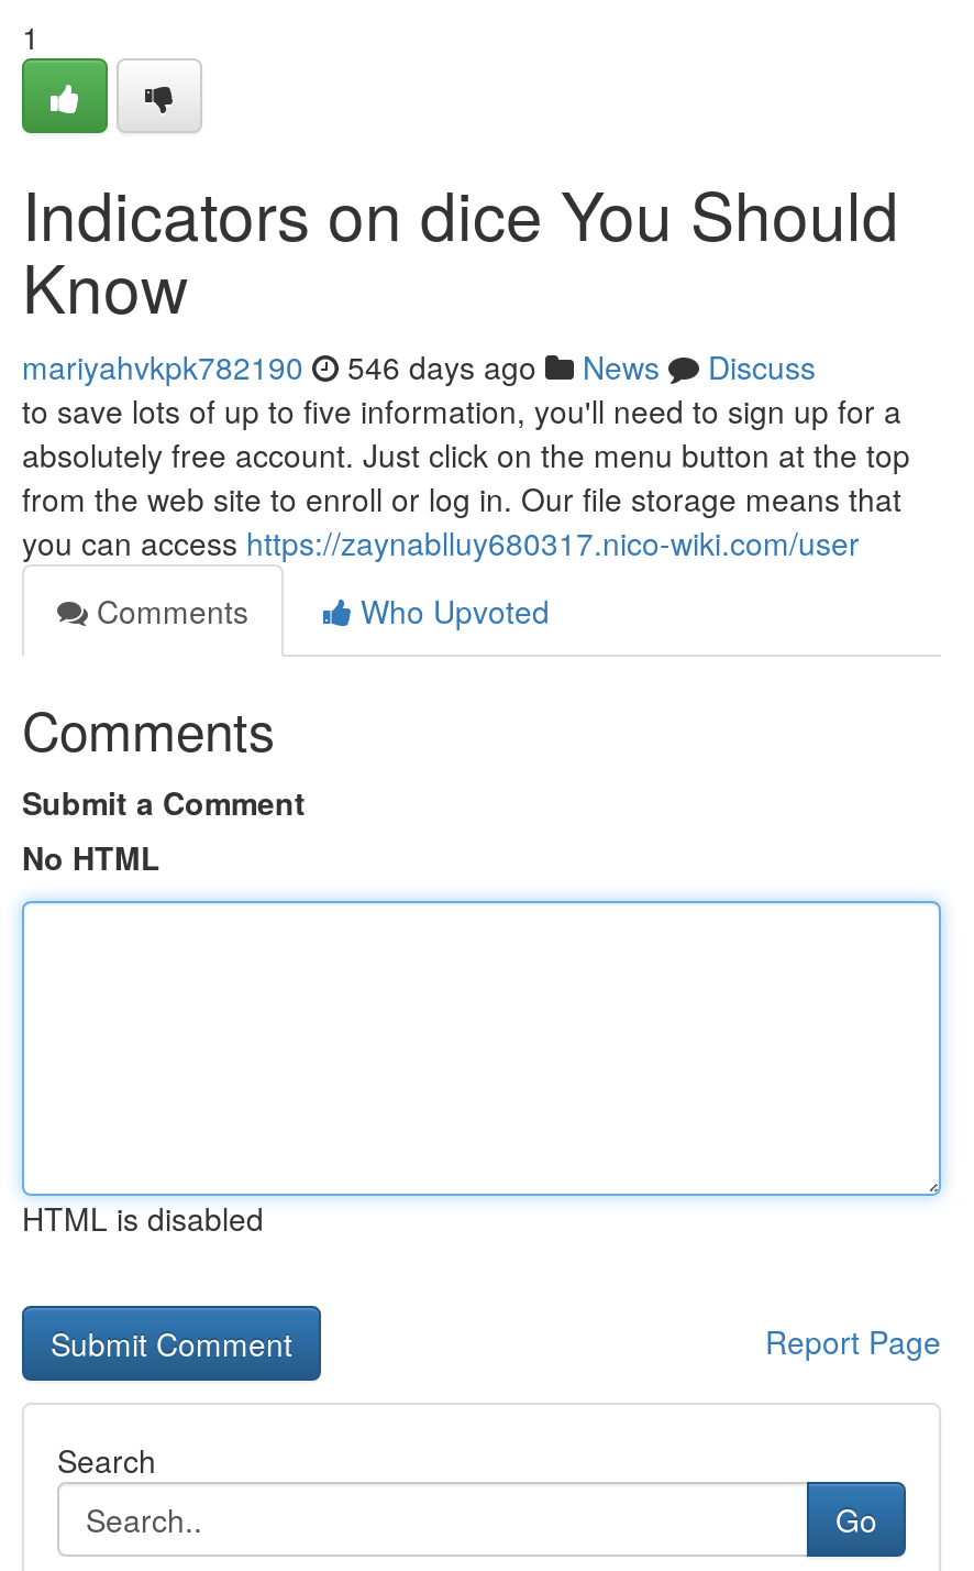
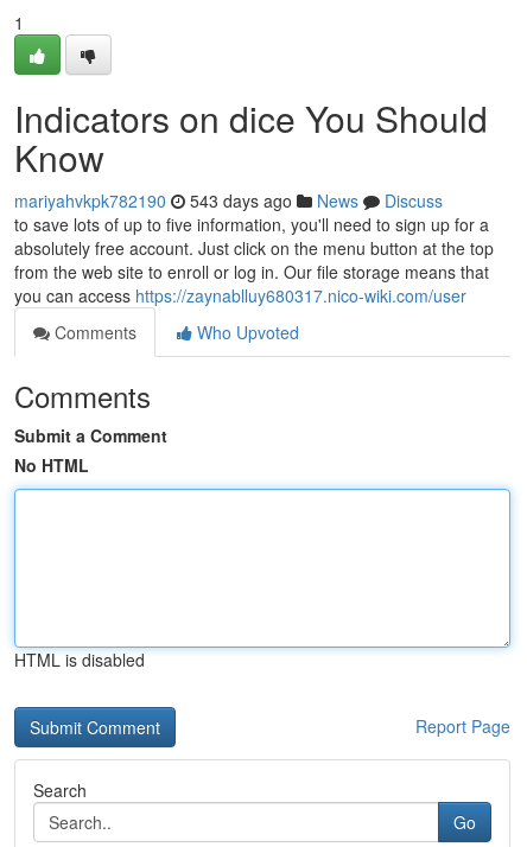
- mariyahvkpk782190 546 days ago News Discuss
+ mariyahvkpk782190 543 days ago News Discuss
